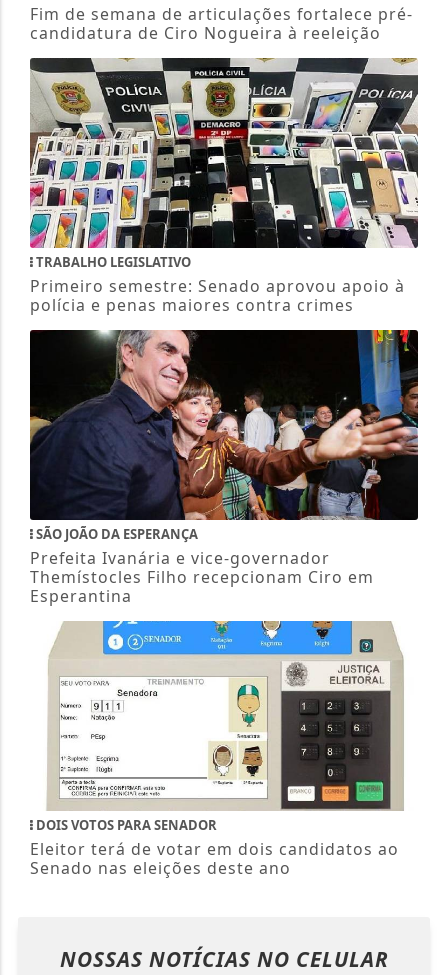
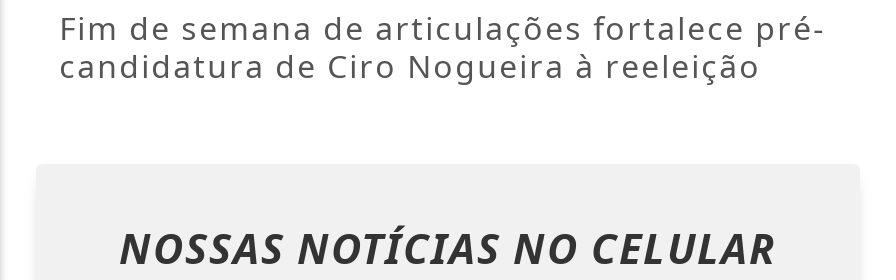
- [image]
- TRABALHO LEGISLATIVO
- Primeiro semestre: Senado aprovou apoio à
- polícia e penas maiores contra crimes

- [image]
- SÃO JOÃO DA ESPERANÇA
- Prefeita Ivanária e vice-governador
- Themístocles Filho recepcionam Ciro em
- Esperantina

- [image]
- DOIS VOTOS PARA SENADOR
- Eleitor terá de votar em dois candidatos ao
- Senado nas eleições deste ano
